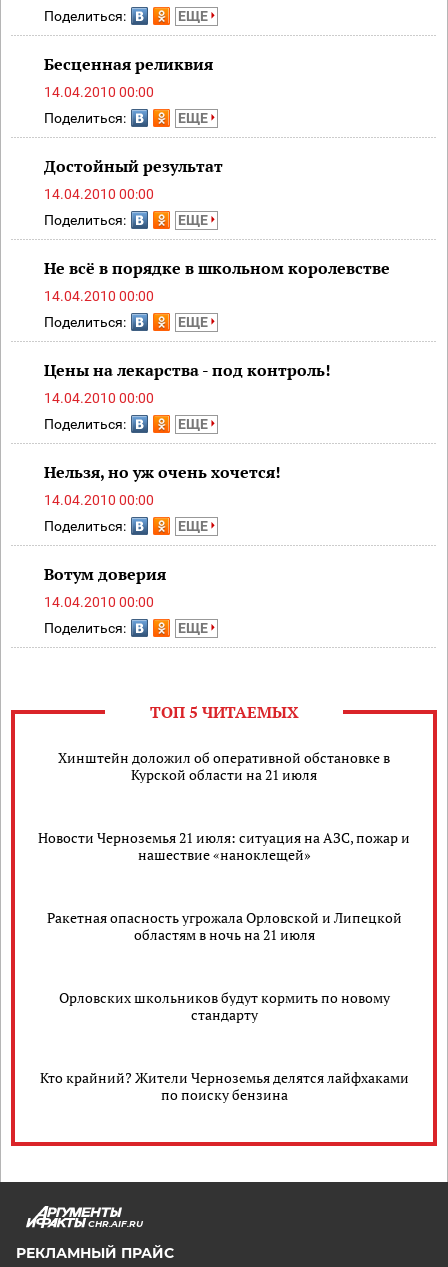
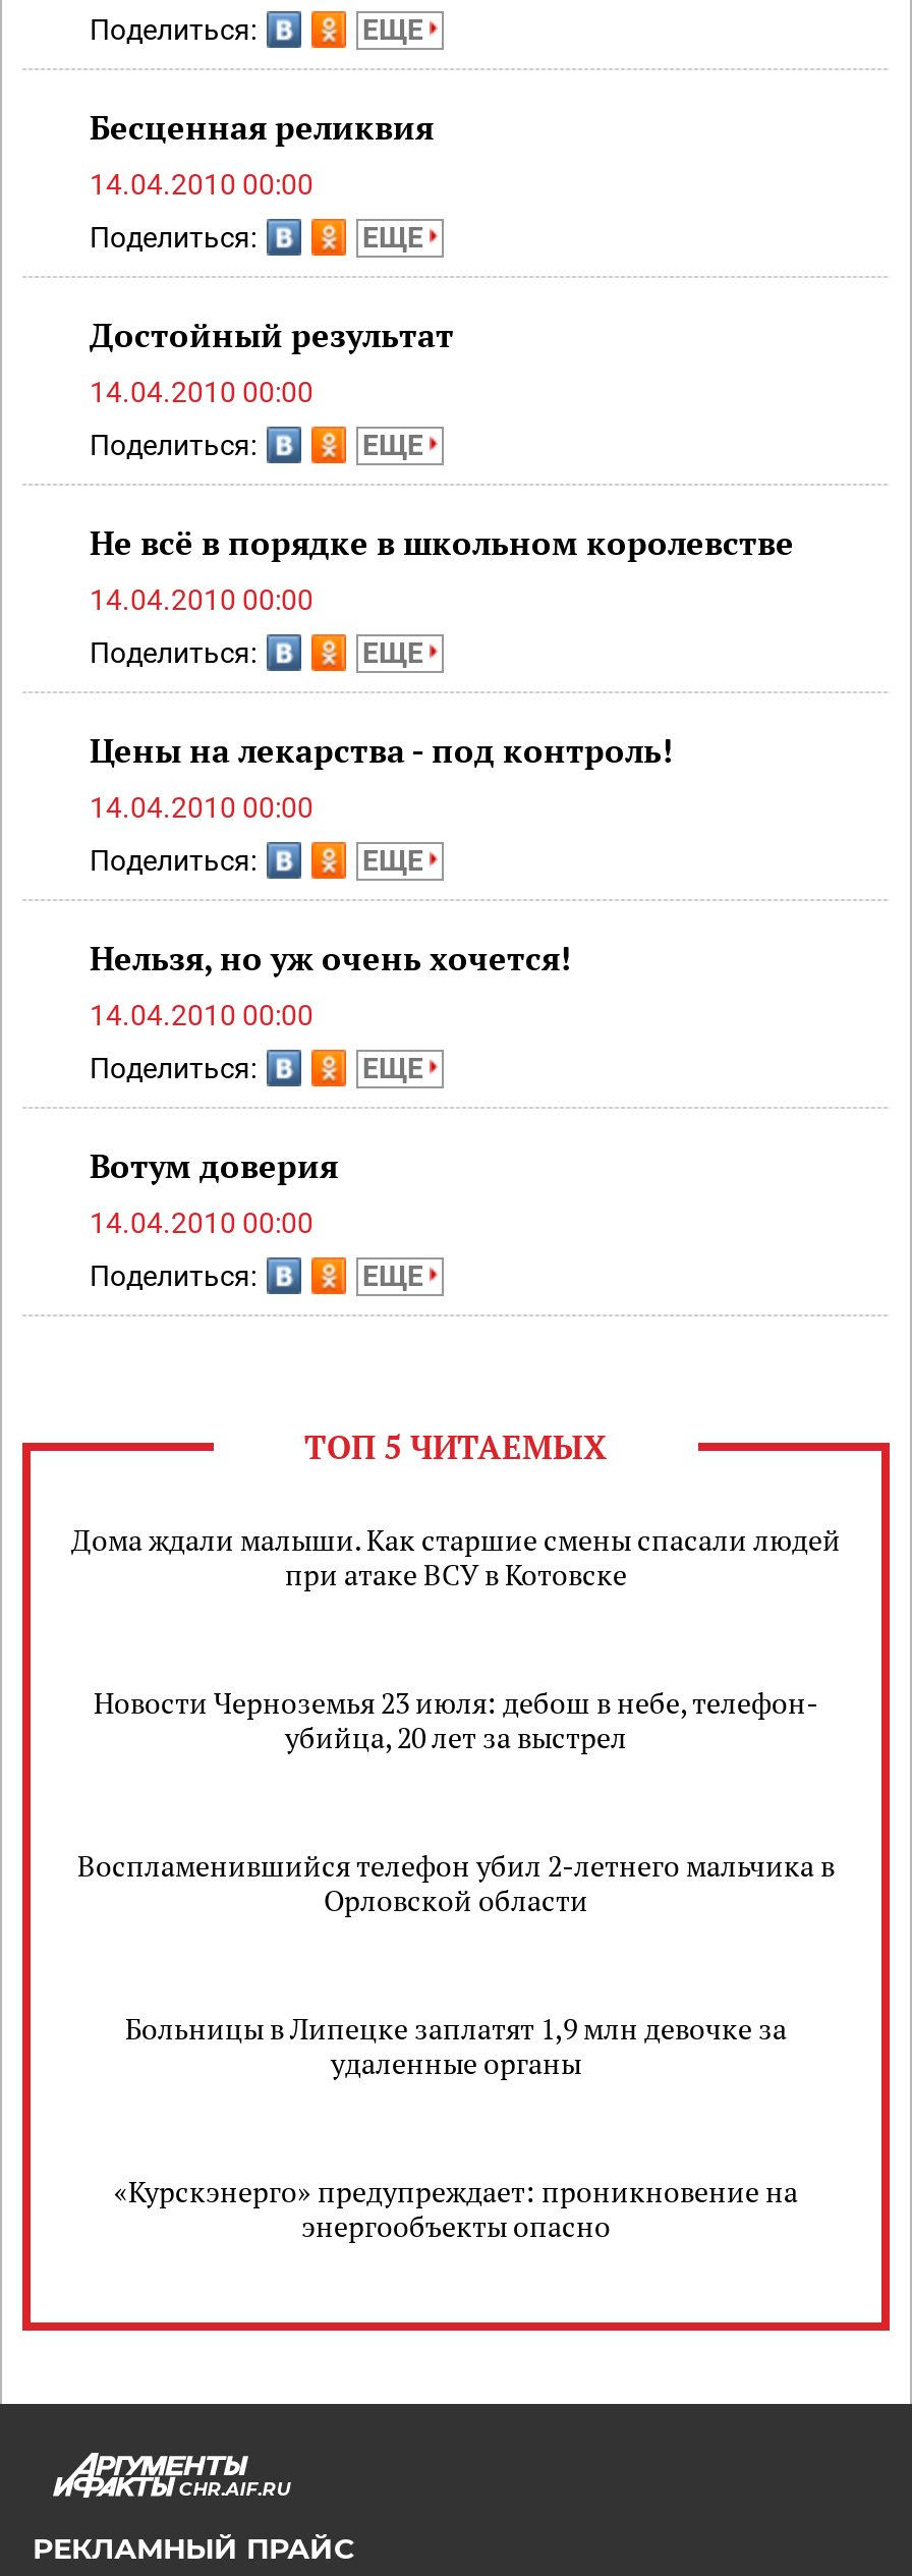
- Хинштейн доложил об оперативной обстановке в
- Курской области на 21 июля
+ Дома ждали малыши. Как старшие смены спасали людей
+ при атаке ВСУ в Котовске

- Новости Черноземья 21 июля: ситуация на АЗС, пожар и
- нашествие «наноклещей»
+ Новости Черноземья 23 июля: дебош в небе, телефон-
+ убийца, 20 лет за выстрел

- Ракетная опасность угрожала Орловской и Липецкой
- областям в ночь на 21 июля
+ Воспламенившийся телефон убил 2-летнего мальчика в
+ Орловской области

- Орловских школьников будут кормить по новому
- стандарту
+ Больницы в Липецке заплатят 1,9 млн девочке за
+ удаленные органы

- Кто крайний? Жители Черноземья делятся лайфхаками
- по поиску бензина
+ «Курскэнерго» предупреждает: проникновение на
+ энергообъекты опасно
